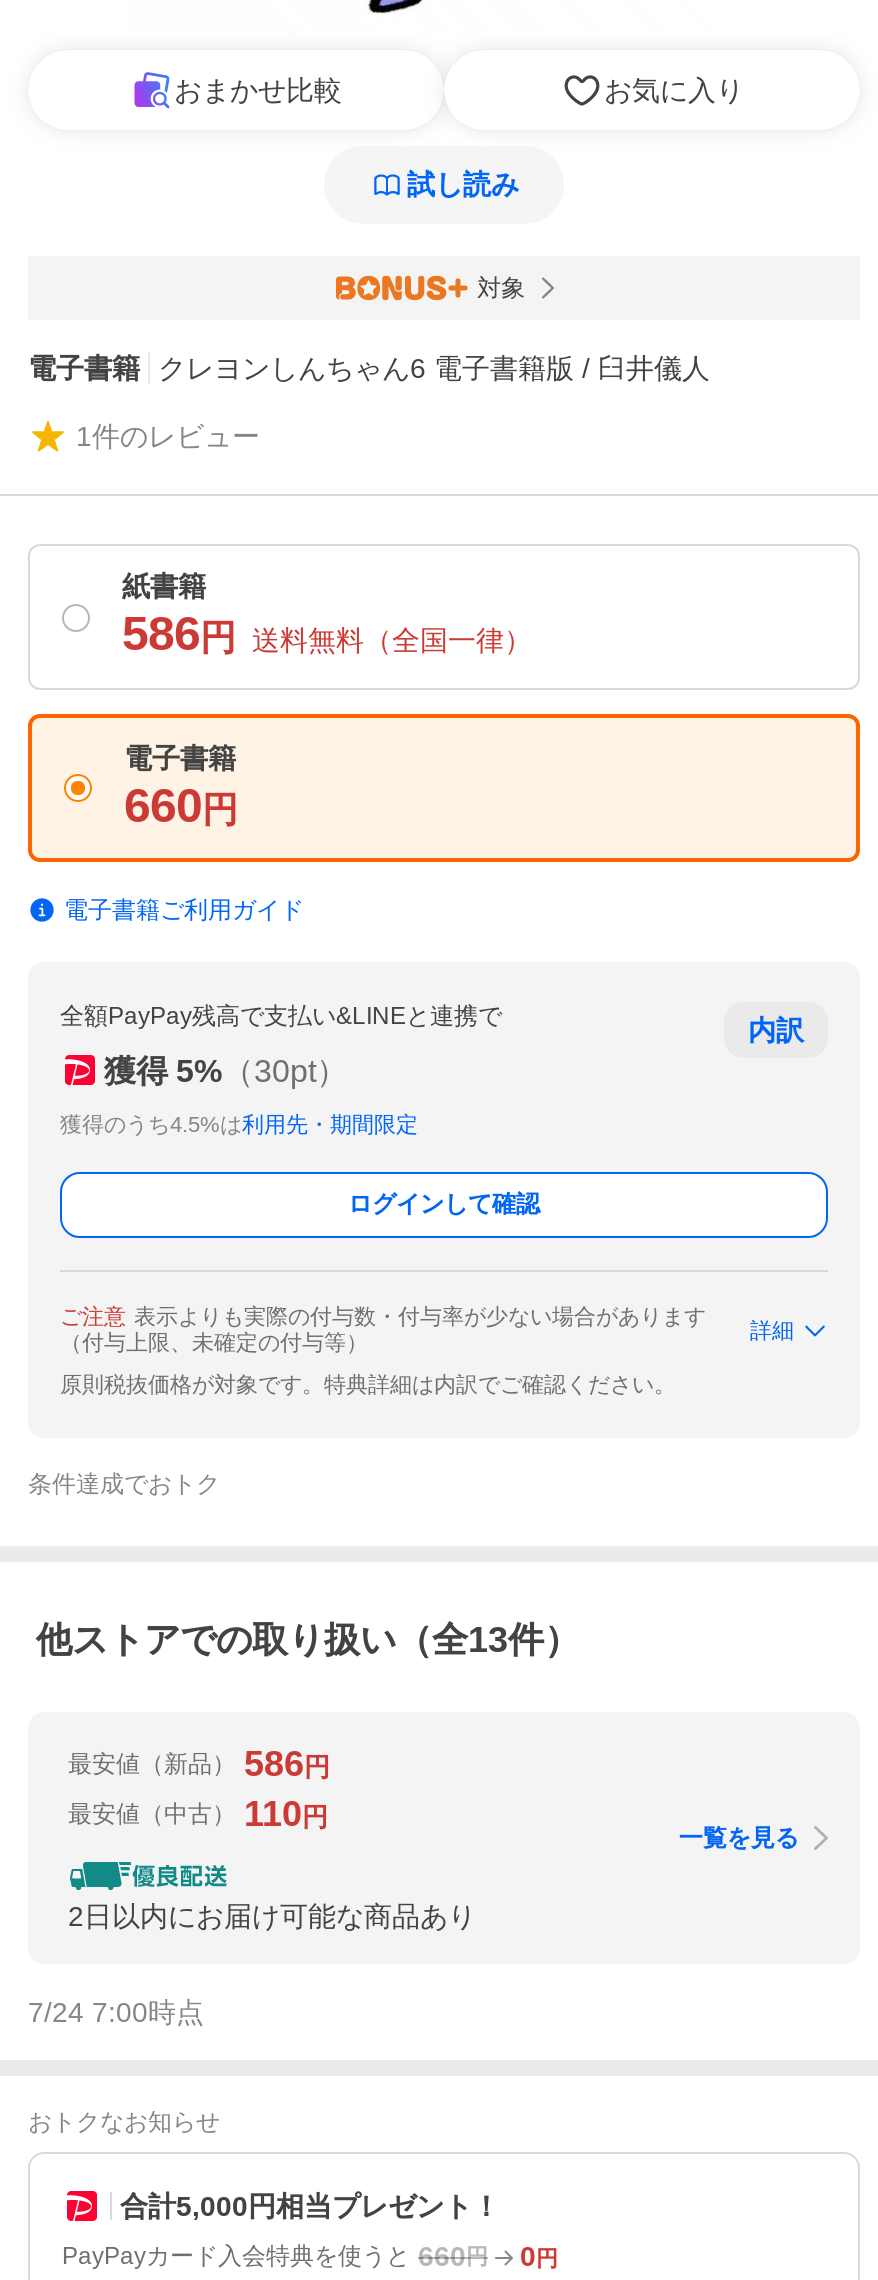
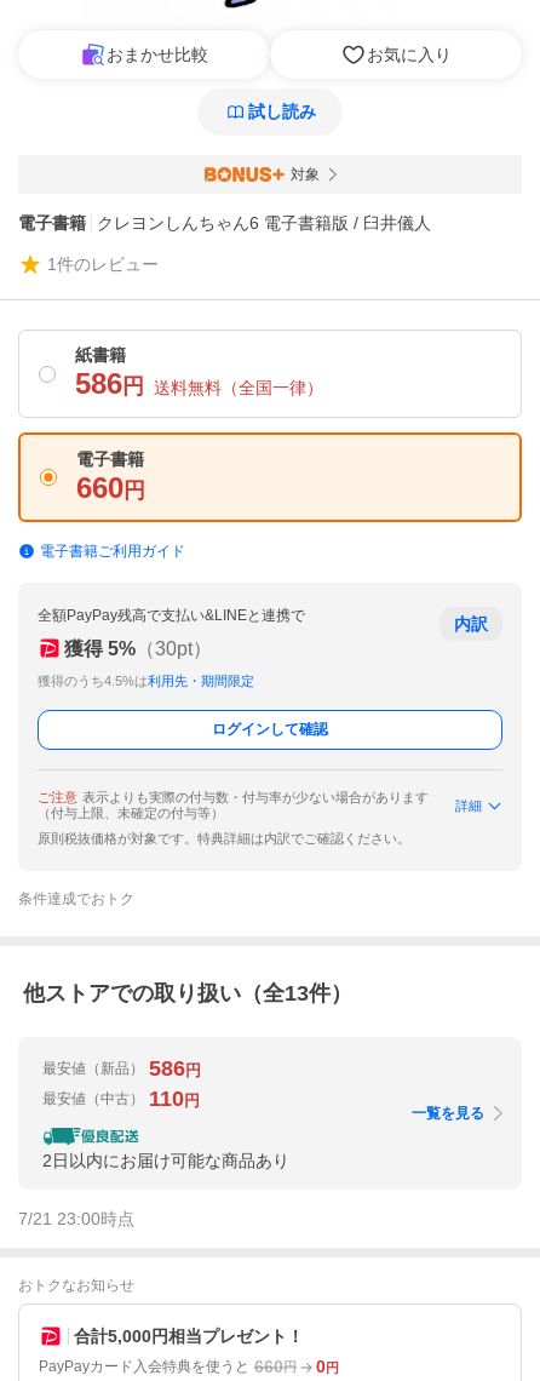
- 7/24 7:00時点
+ 7/21 23:00時点
